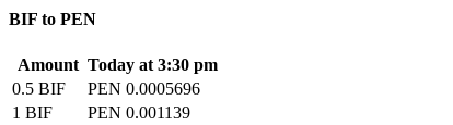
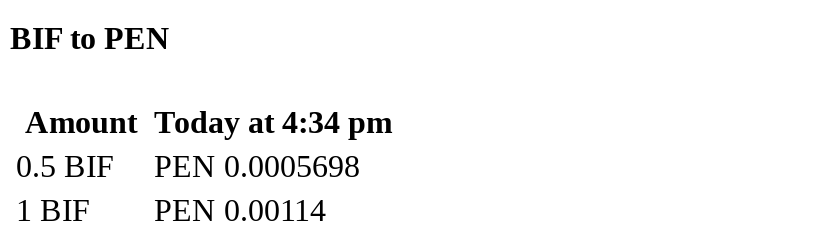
- Amount Today at 3:30 pm
+ Amount Today at 4:34 pm

- 0.5 BIF PEN 0.0005696
+ 0.5 BIF PEN 0.0005698

- 1 BIF PEN 0.001139
+ 1 BIF PEN 0.00114
